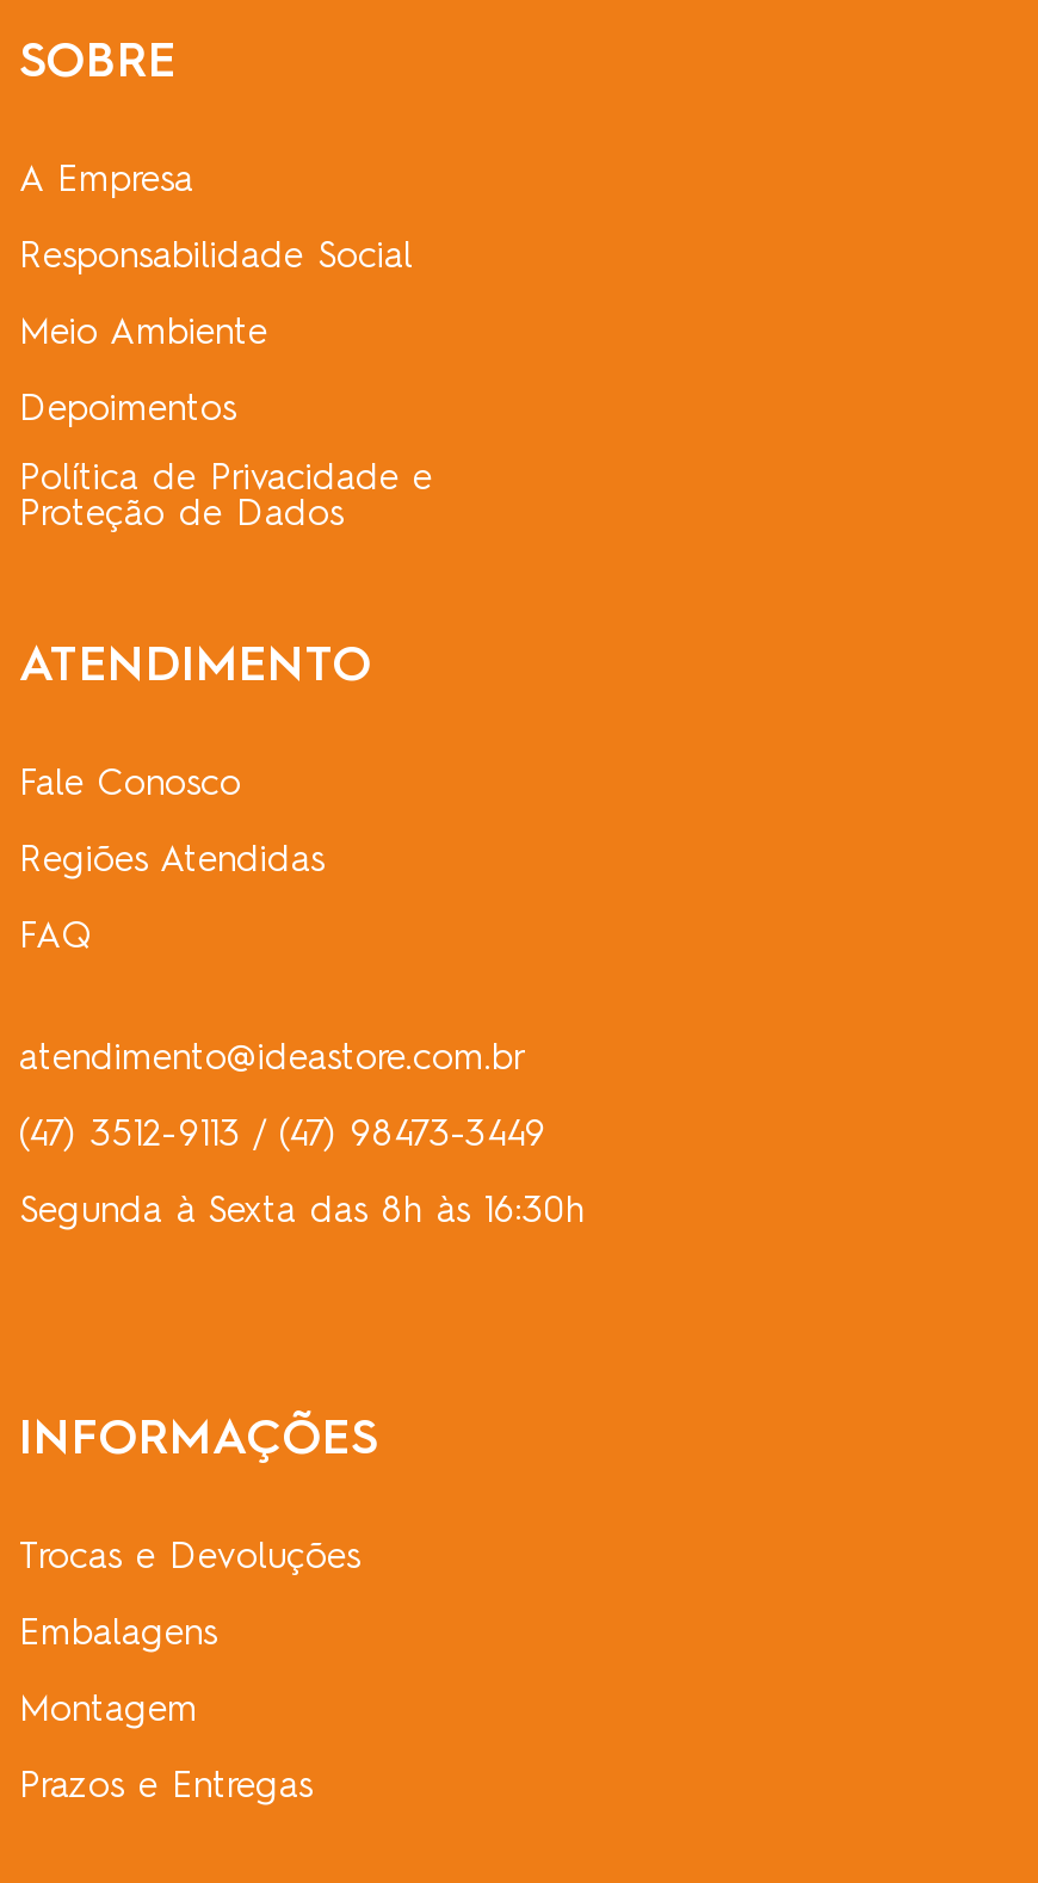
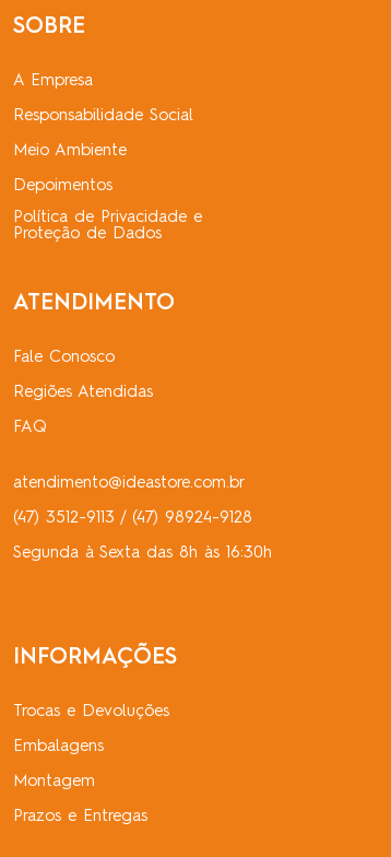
- (47) 3512-9113 / (47) 98473-3449
+ (47) 3512-9113 / (47) 98924-9128
